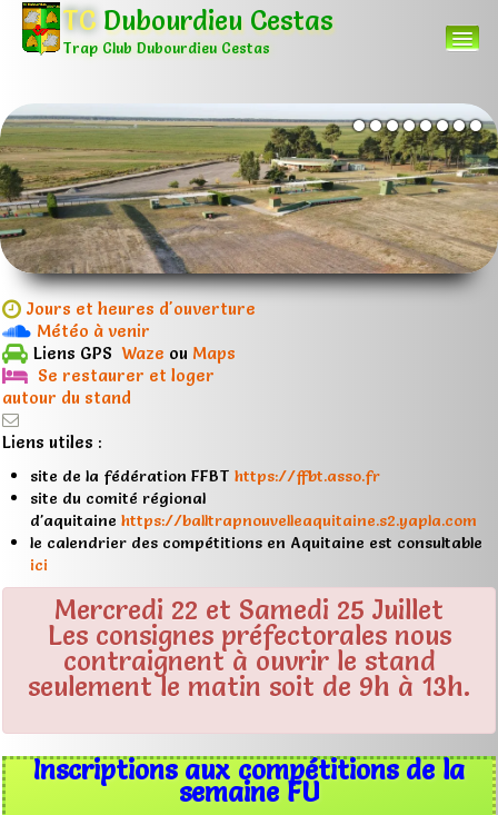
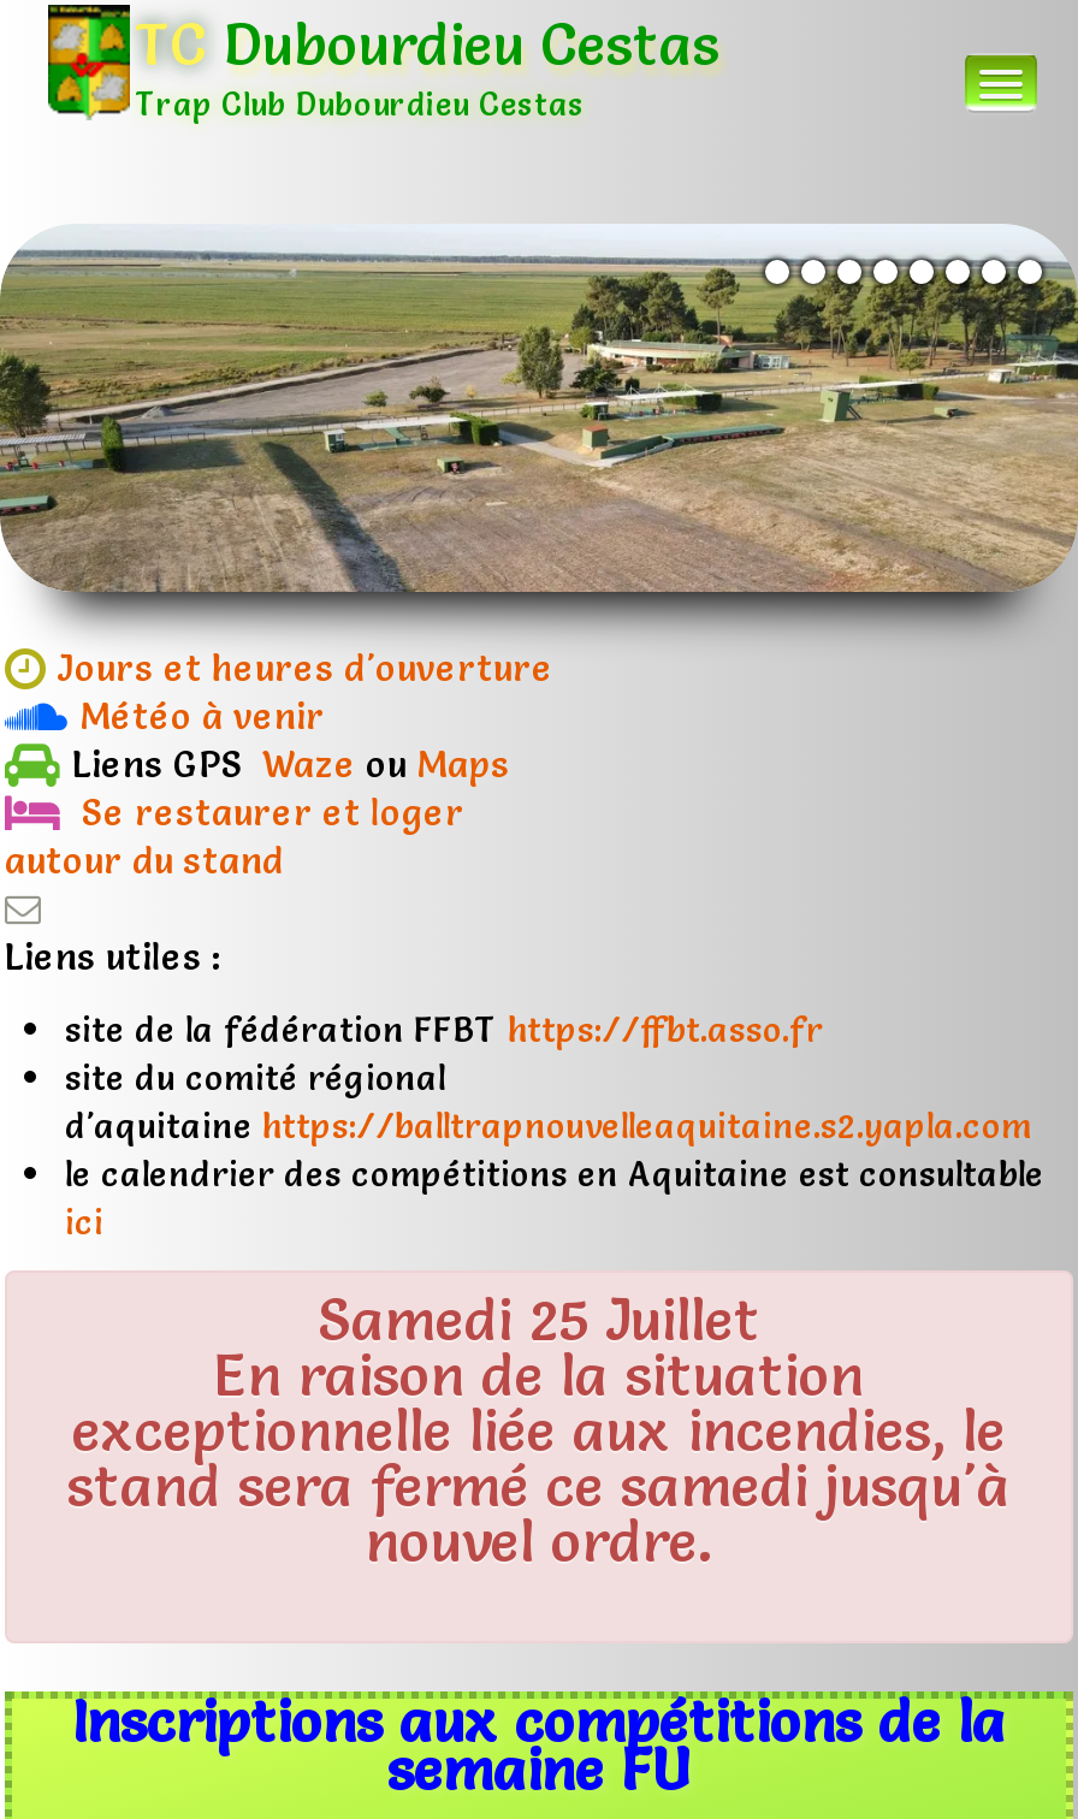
- Mercredi 22 et Samedi 25 Juillet
- Les consignes préfectorales nous
- contraignent à ouvrir le stand
- seulement le matin soit de 9h à 13h.
+ Samedi 25 Juillet
+ En raison de la situation
+ exceptionnelle liée aux incendies, le
+ stand sera fermé ce samedi jusqu'à
+ nouvel ordre.
